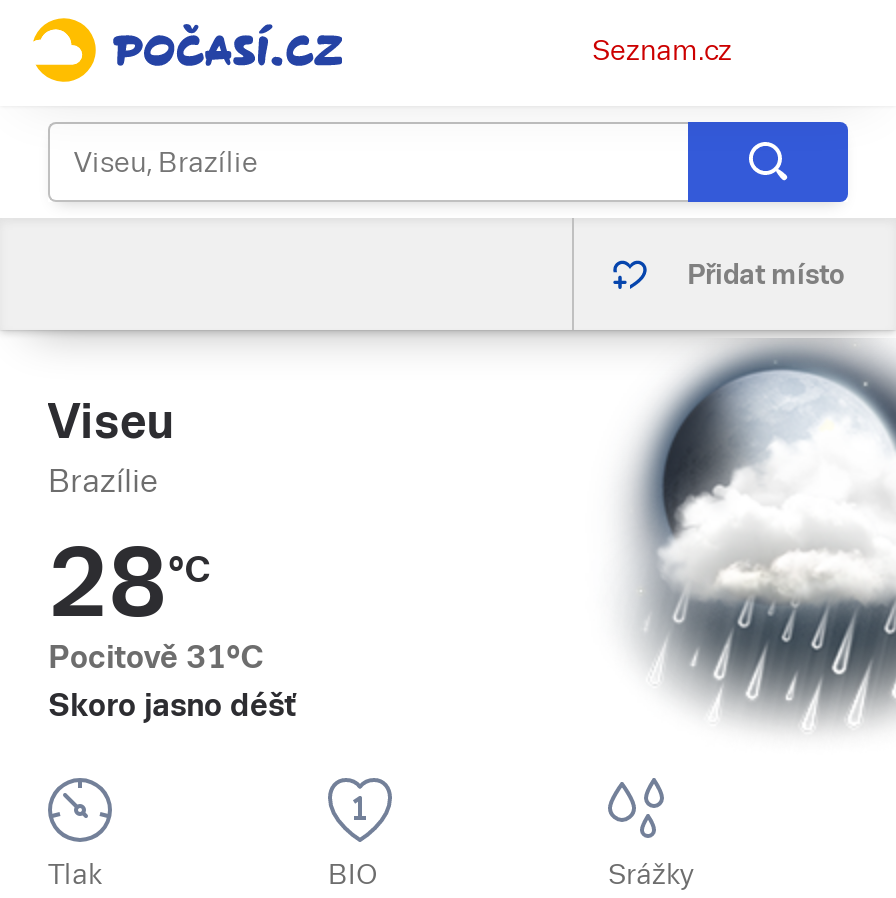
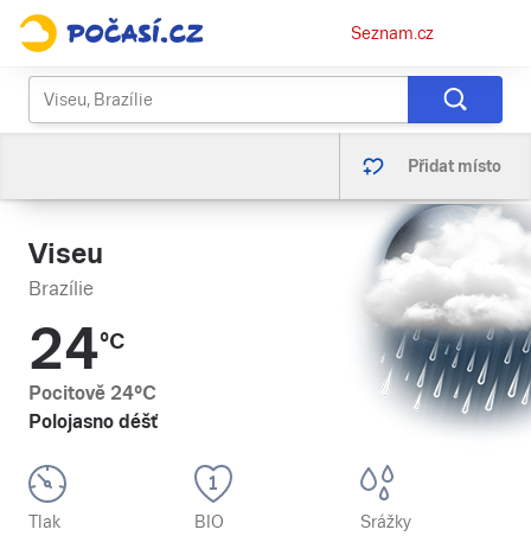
- [image]
+ [image]

- 28°C
- Pocitově 31°C
- Skoro jasno déšť
+ 24°C
+ Pocitově 24°C
+ Polojasno déšť
